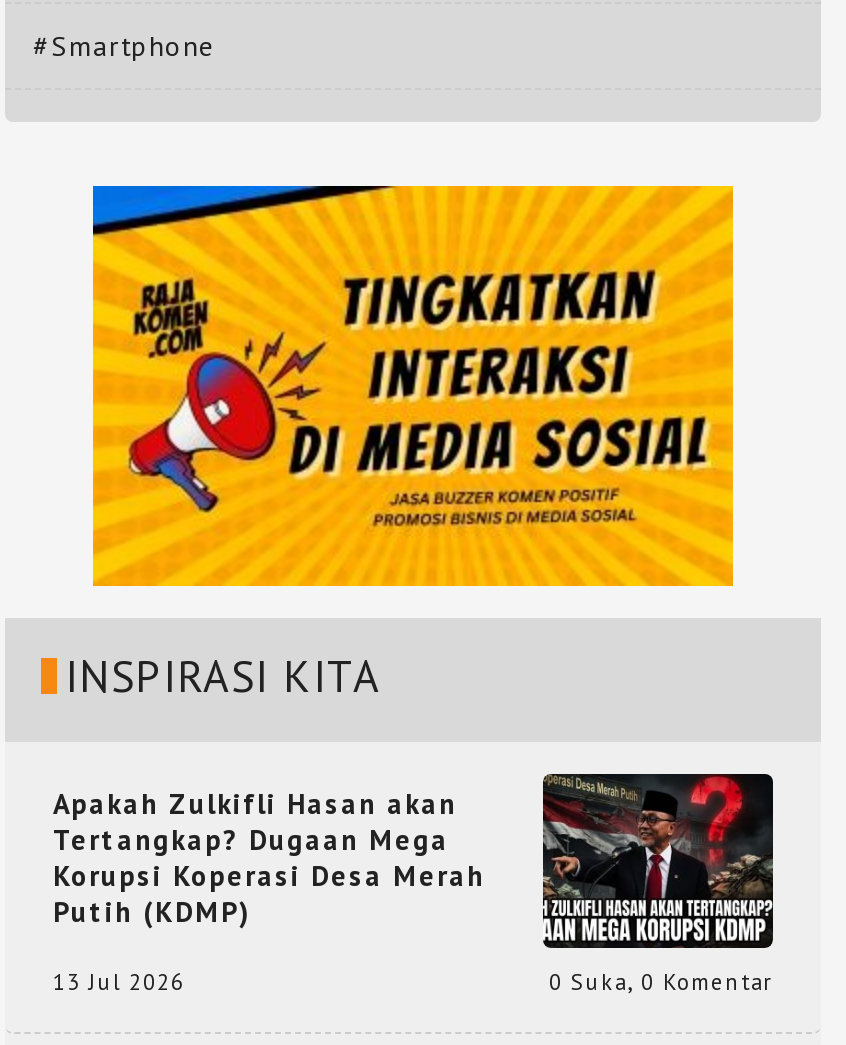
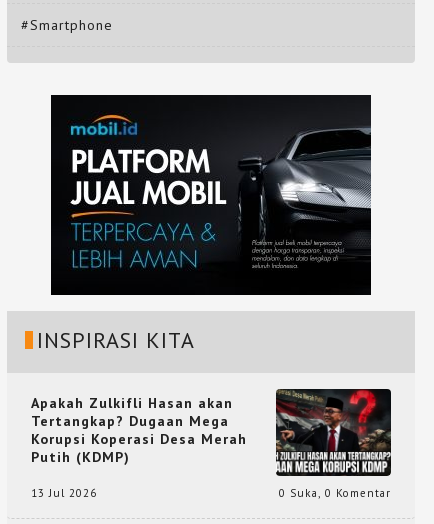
- [image]
+ [image]
